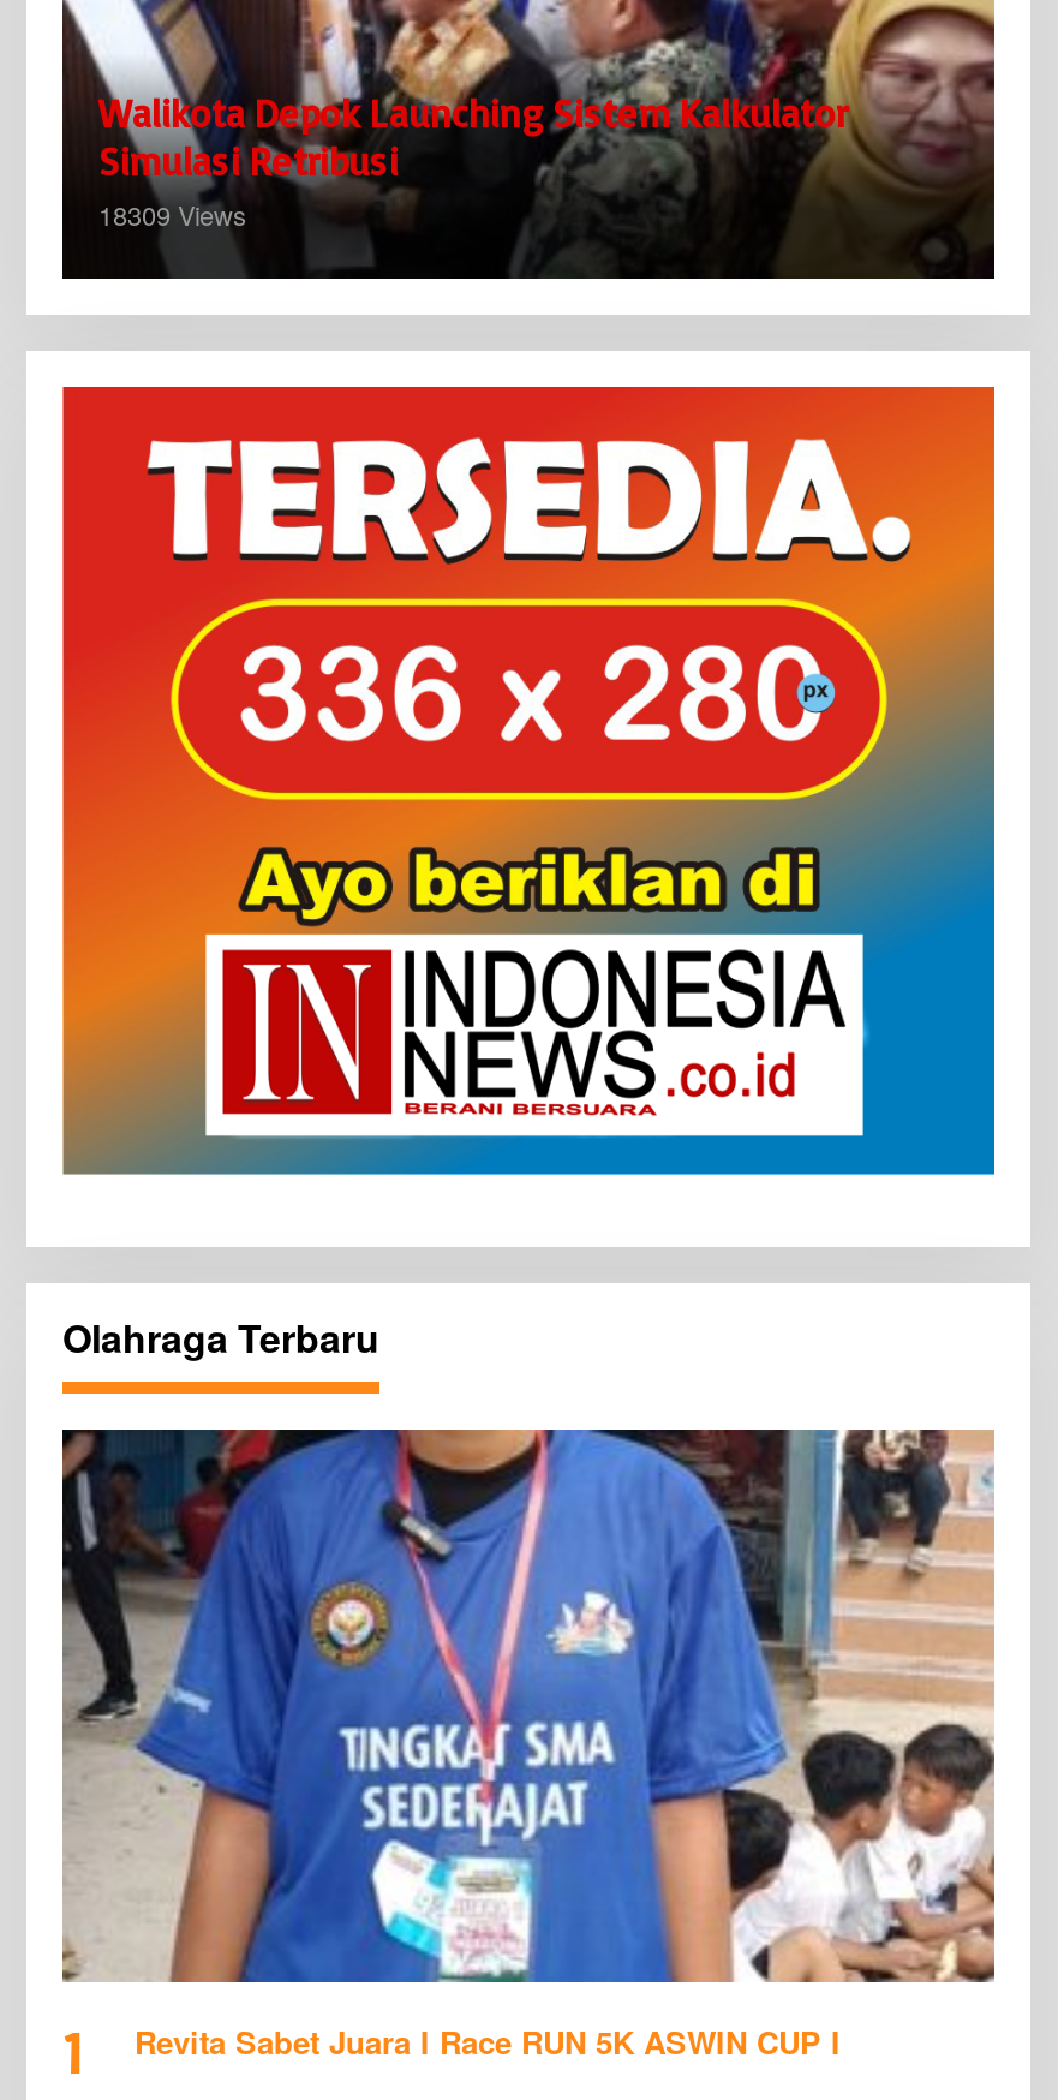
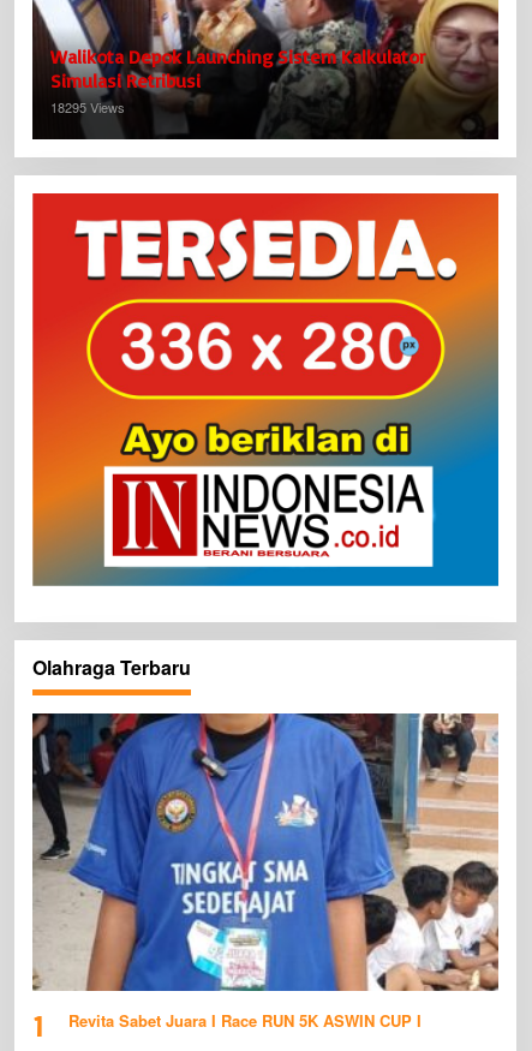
- 18309 Views
+ 18295 Views
